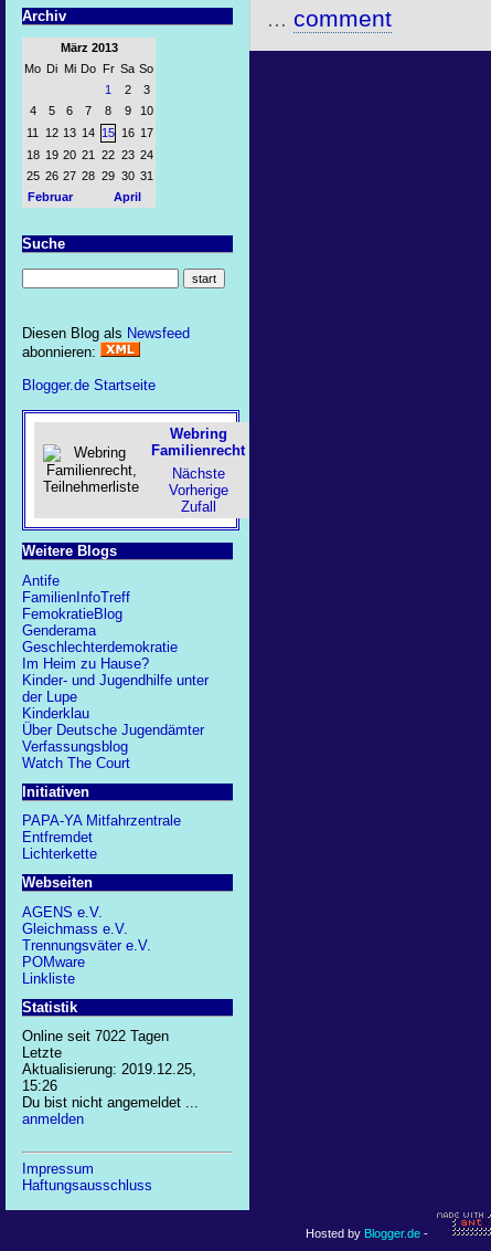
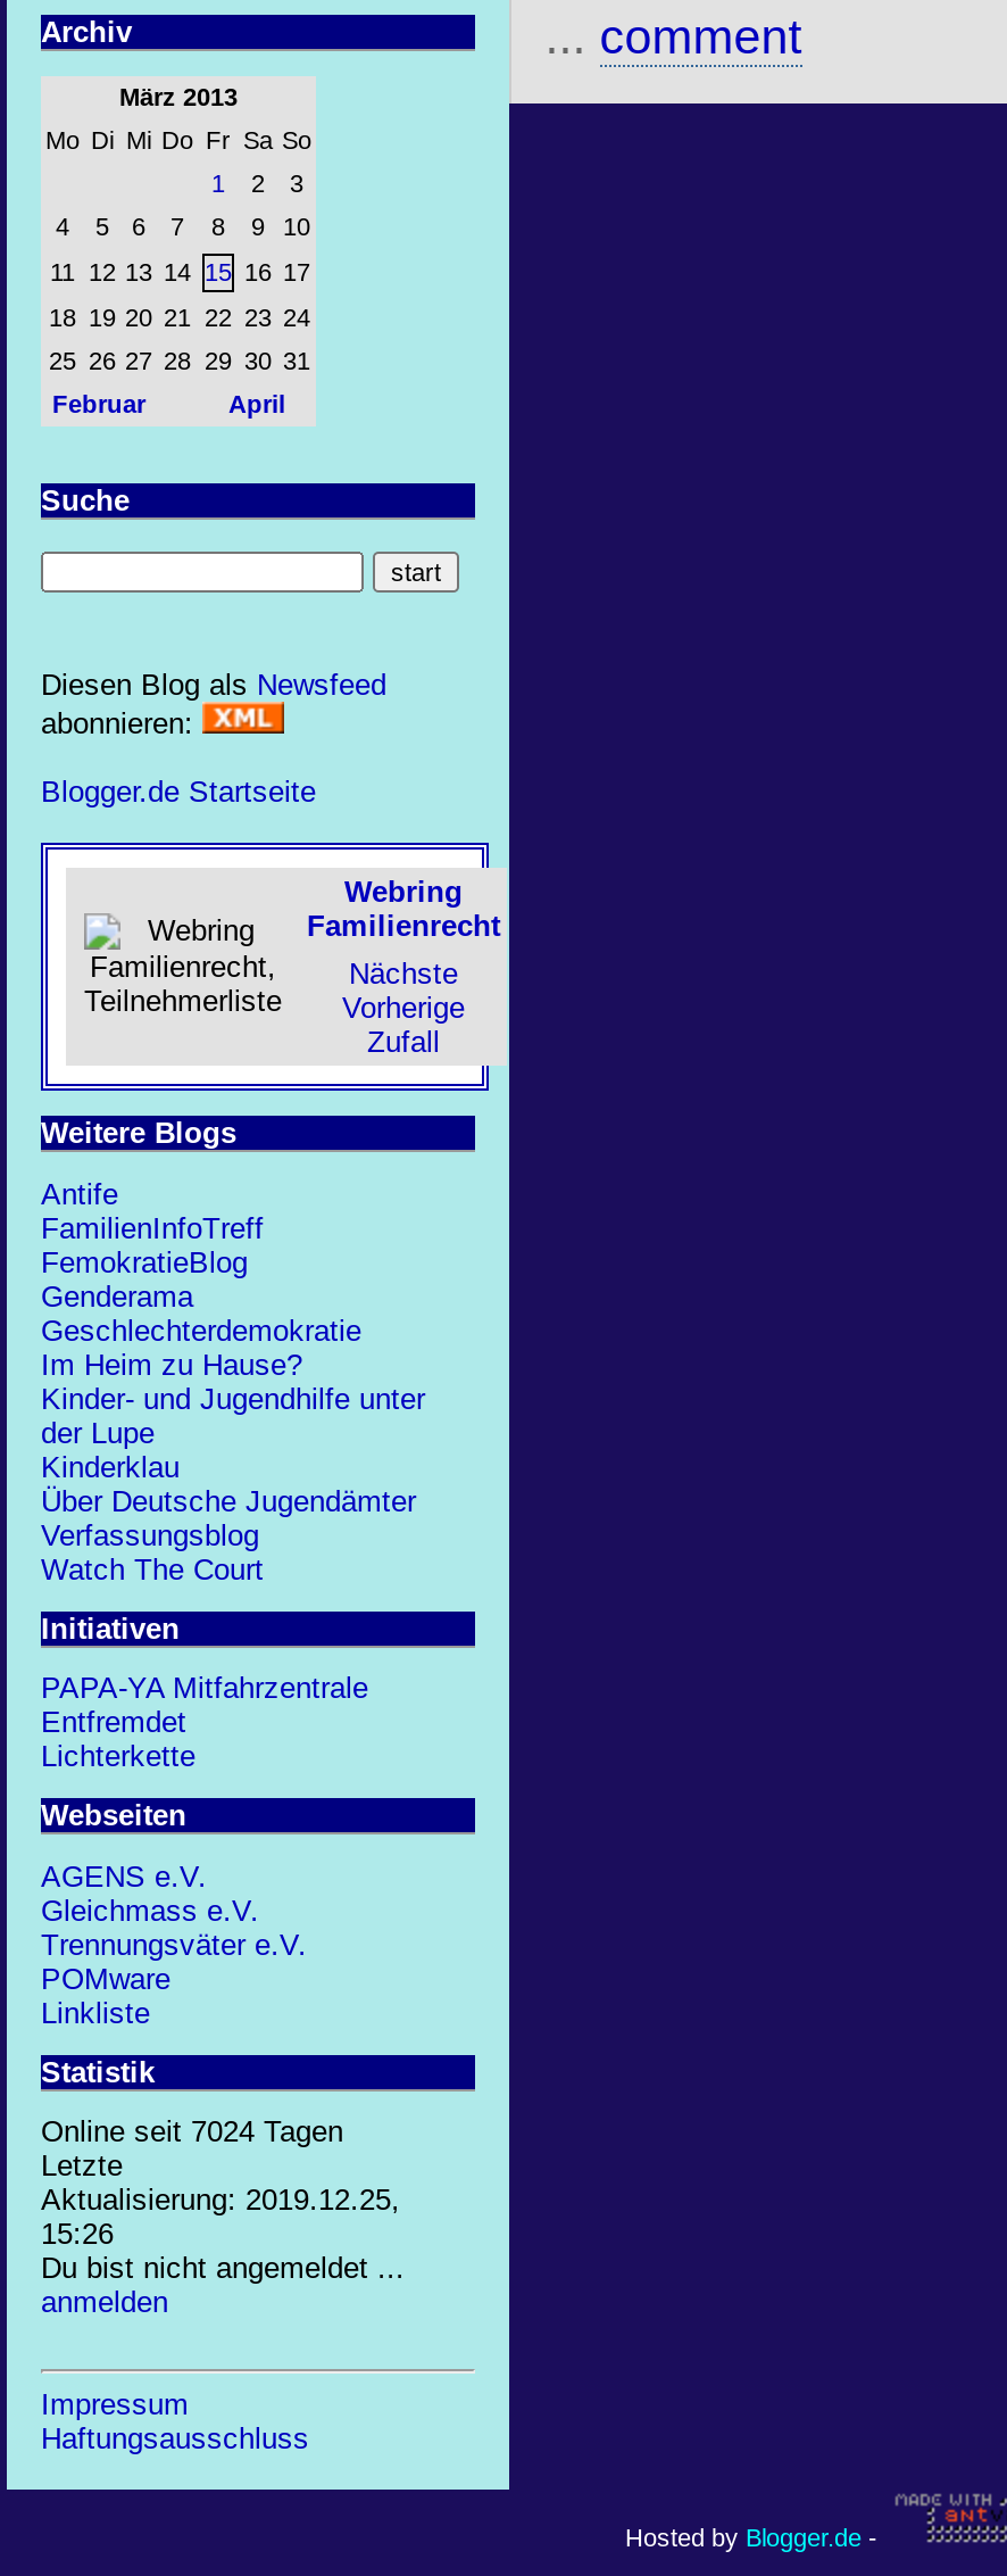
- Online seit 7022 Tagen
+ Online seit 7024 Tagen
